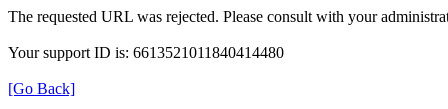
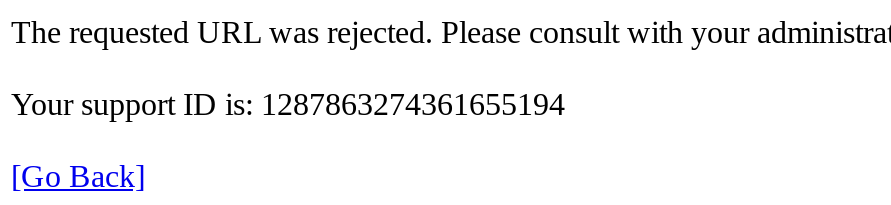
- Your support ID is: 6613521011840414480
+ Your support ID is: 1287863274361655194
